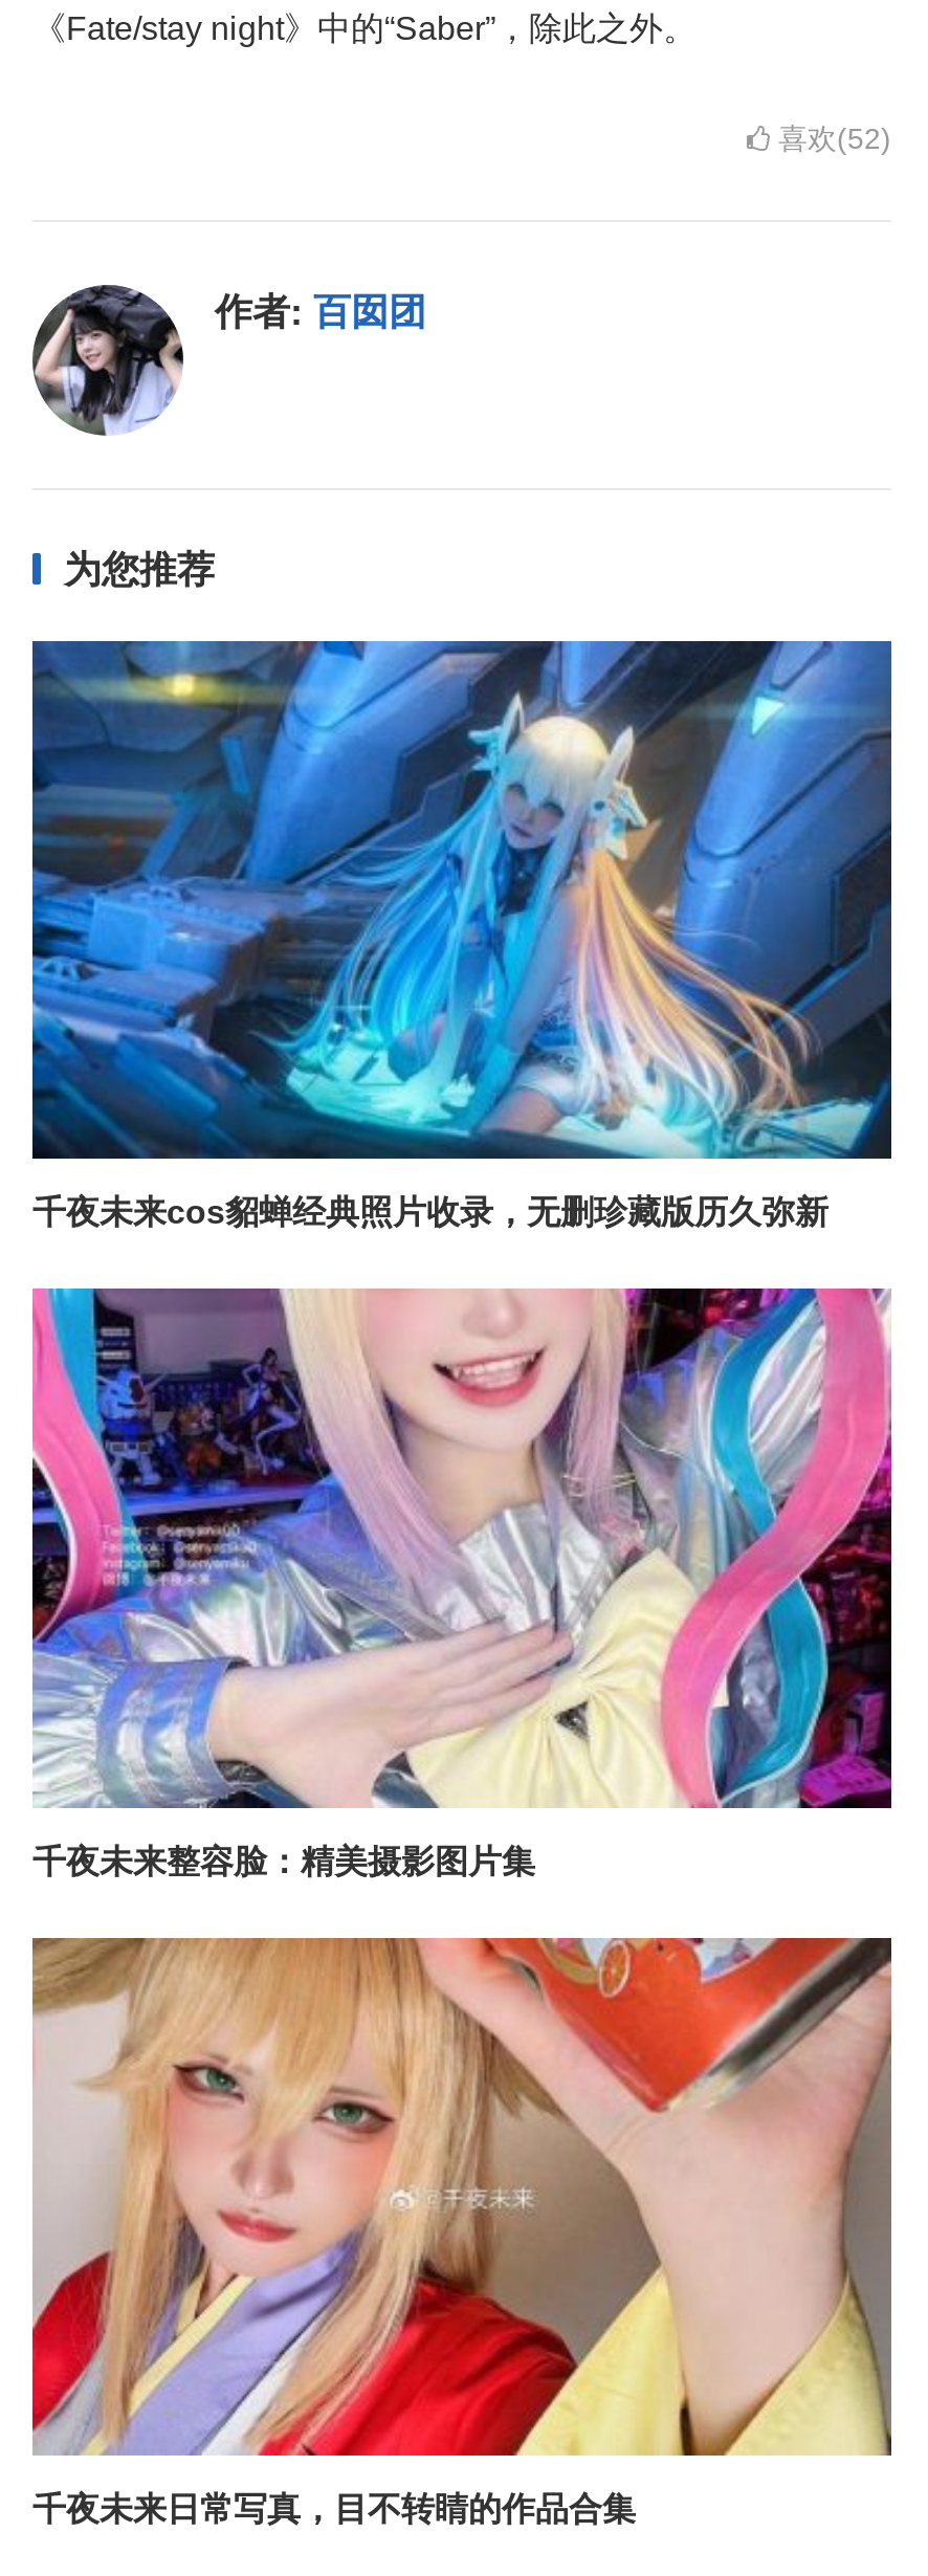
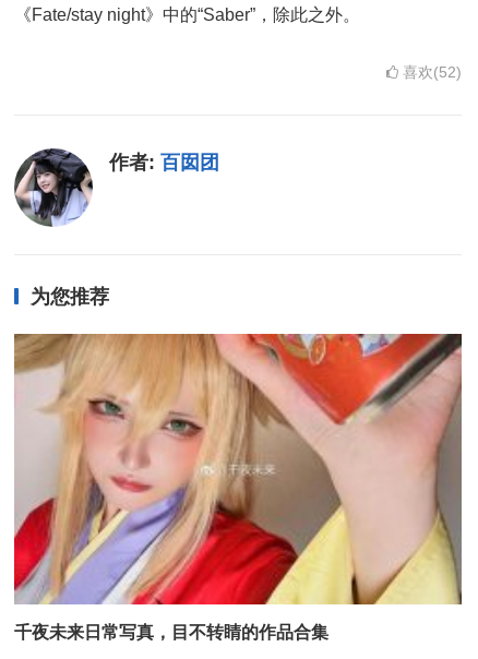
- [image]
- 千夜未来cos貂蝉经典照片收录，无删珍藏版历久弥新

- [image]
- 千夜未来整容脸：精美摄影图片集
